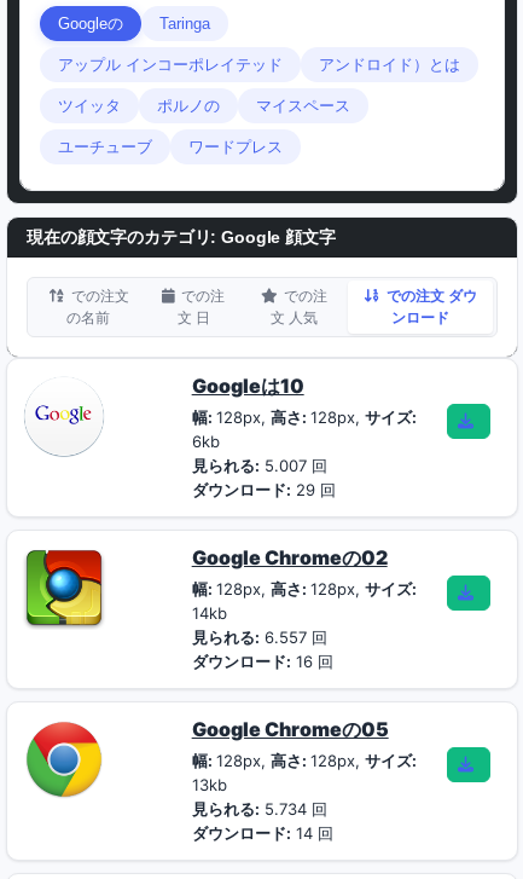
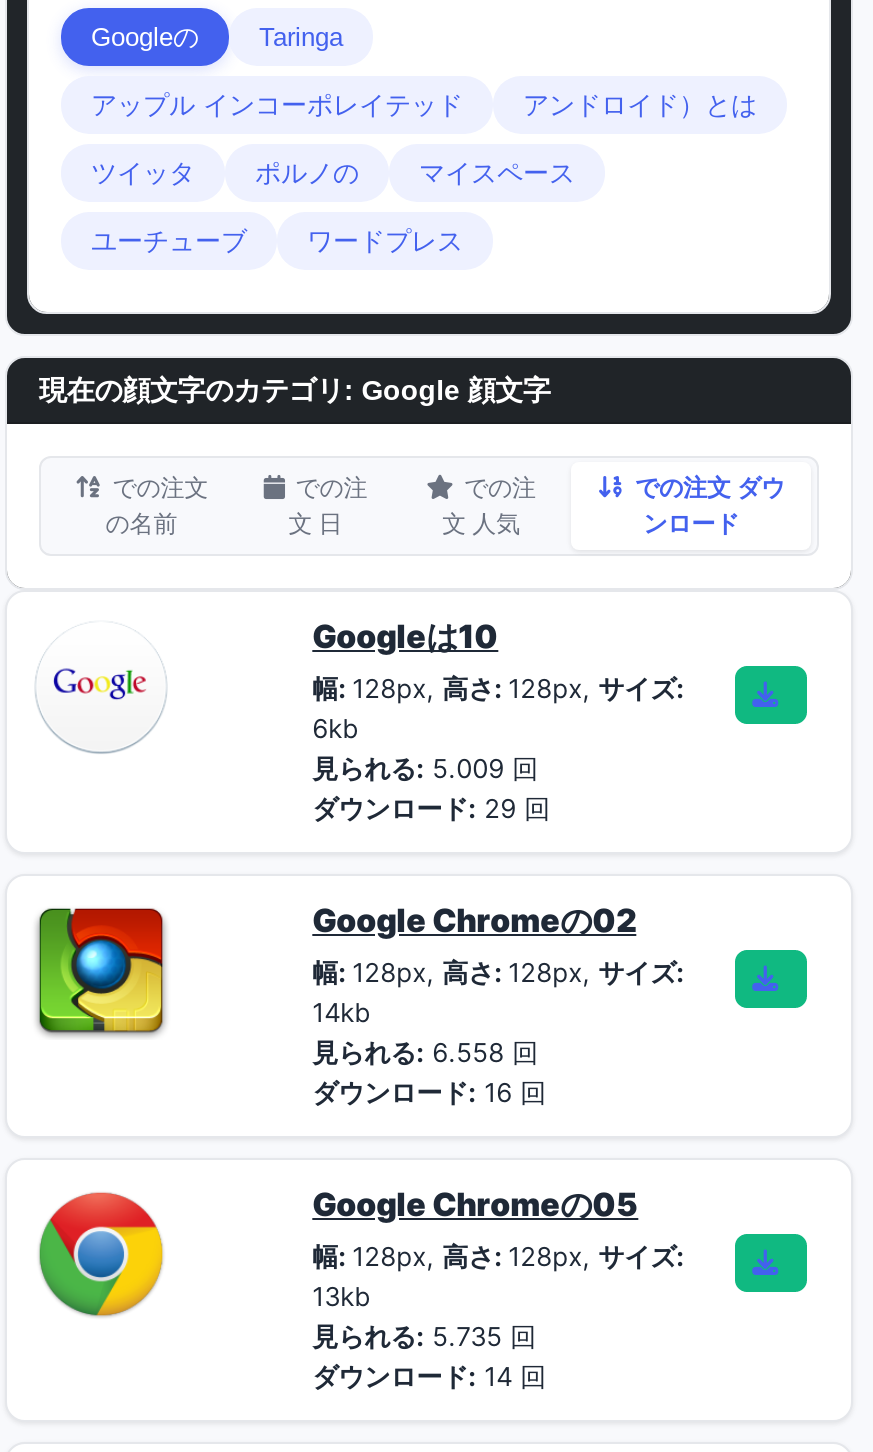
- 見られる: 5.007 回
+ 見られる: 5.009 回

- 見られる: 6.557 回
+ 見られる: 6.558 回

- 見られる: 5.734 回
+ 見られる: 5.735 回
